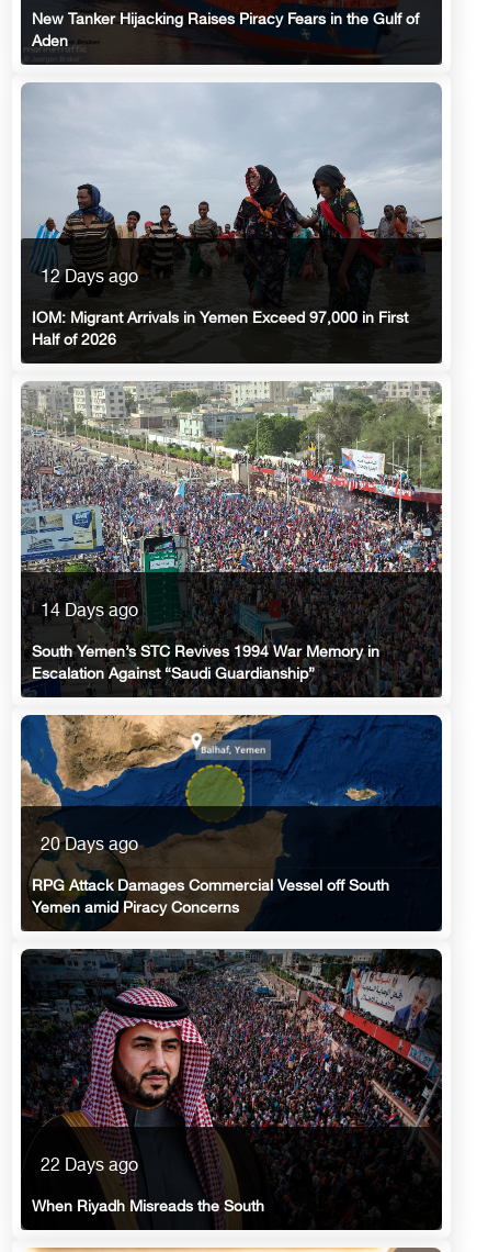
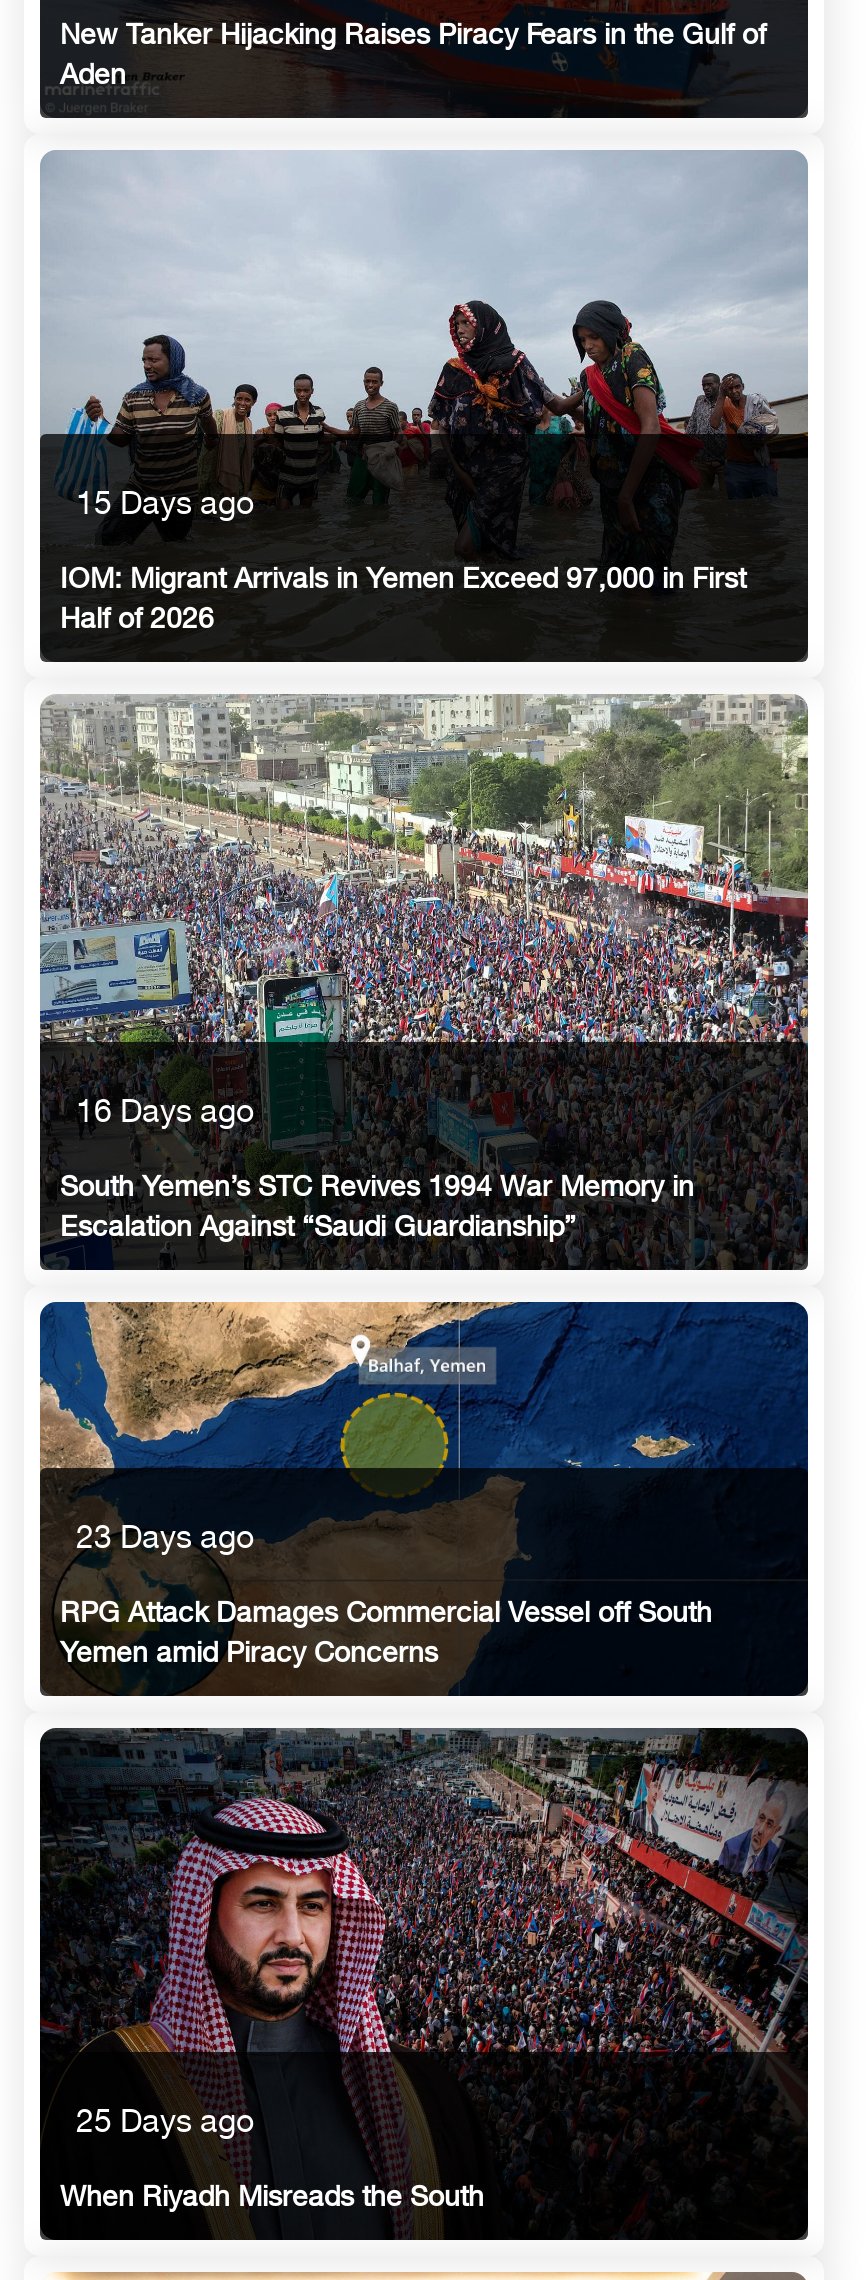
- 12 Days ago
+ 15 Days ago

- 14 Days ago
+ 16 Days ago

- 20 Days ago
+ 23 Days ago

- 22 Days ago
+ 25 Days ago
